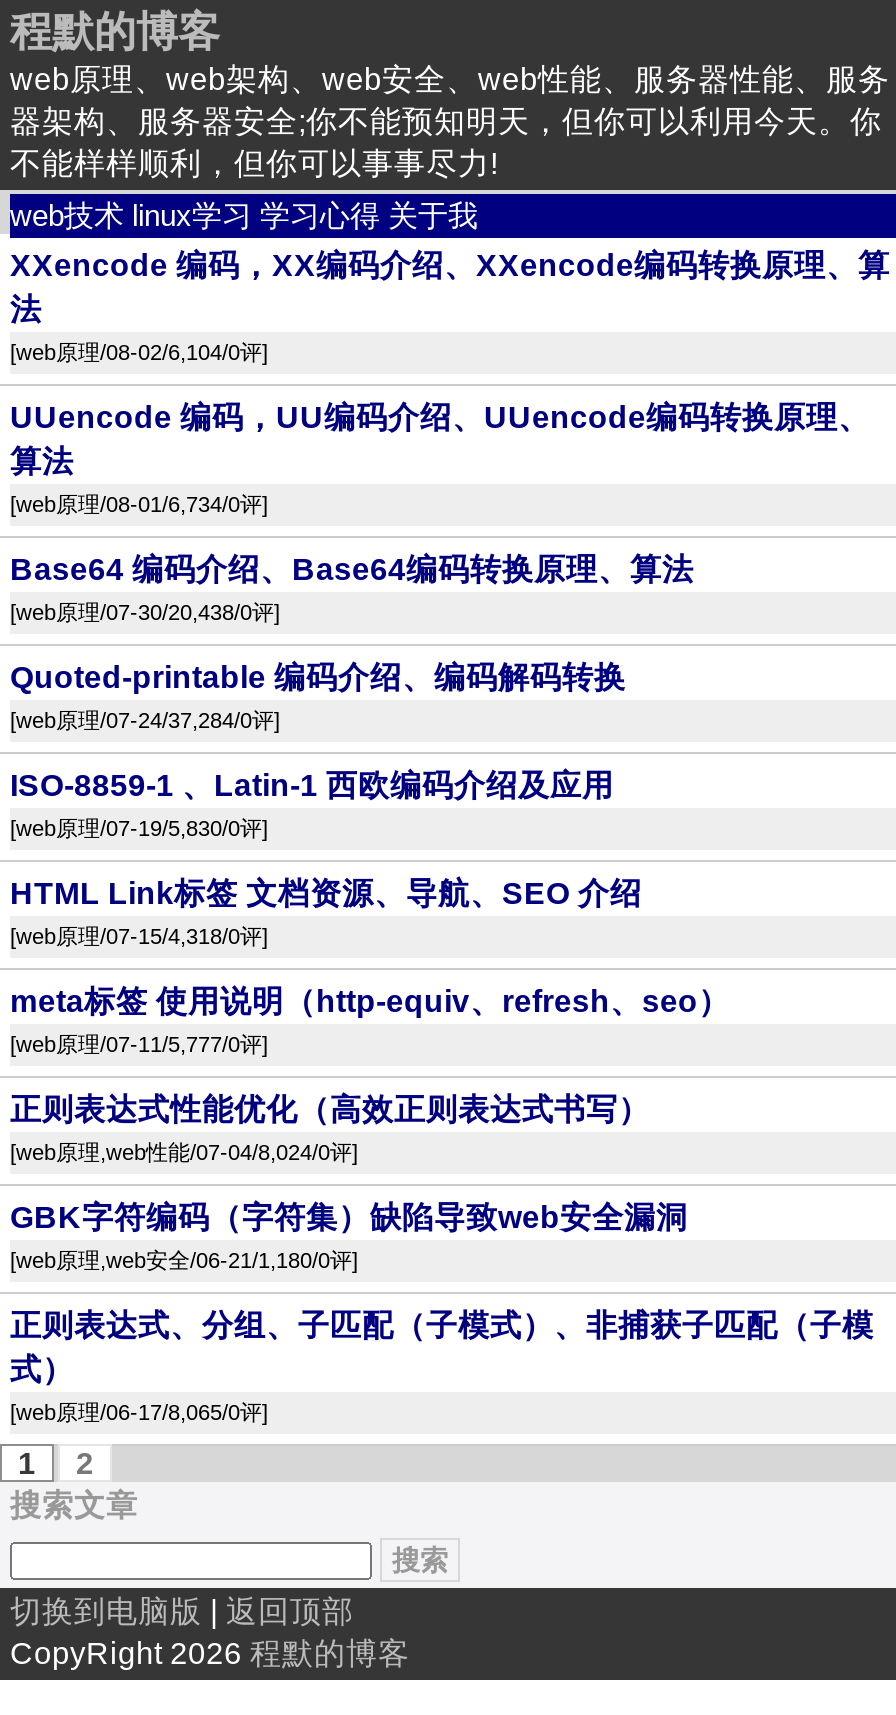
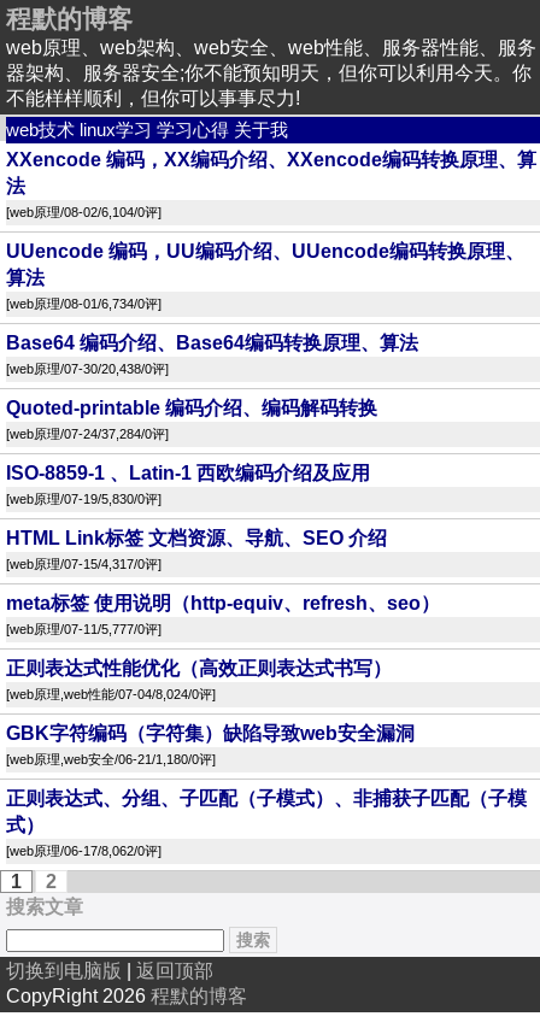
- [web原理/07-15/4,318/0评]
+ [web原理/07-15/4,317/0评]

- [web原理/06-17/8,065/0评]
+ [web原理/06-17/8,062/0评]
